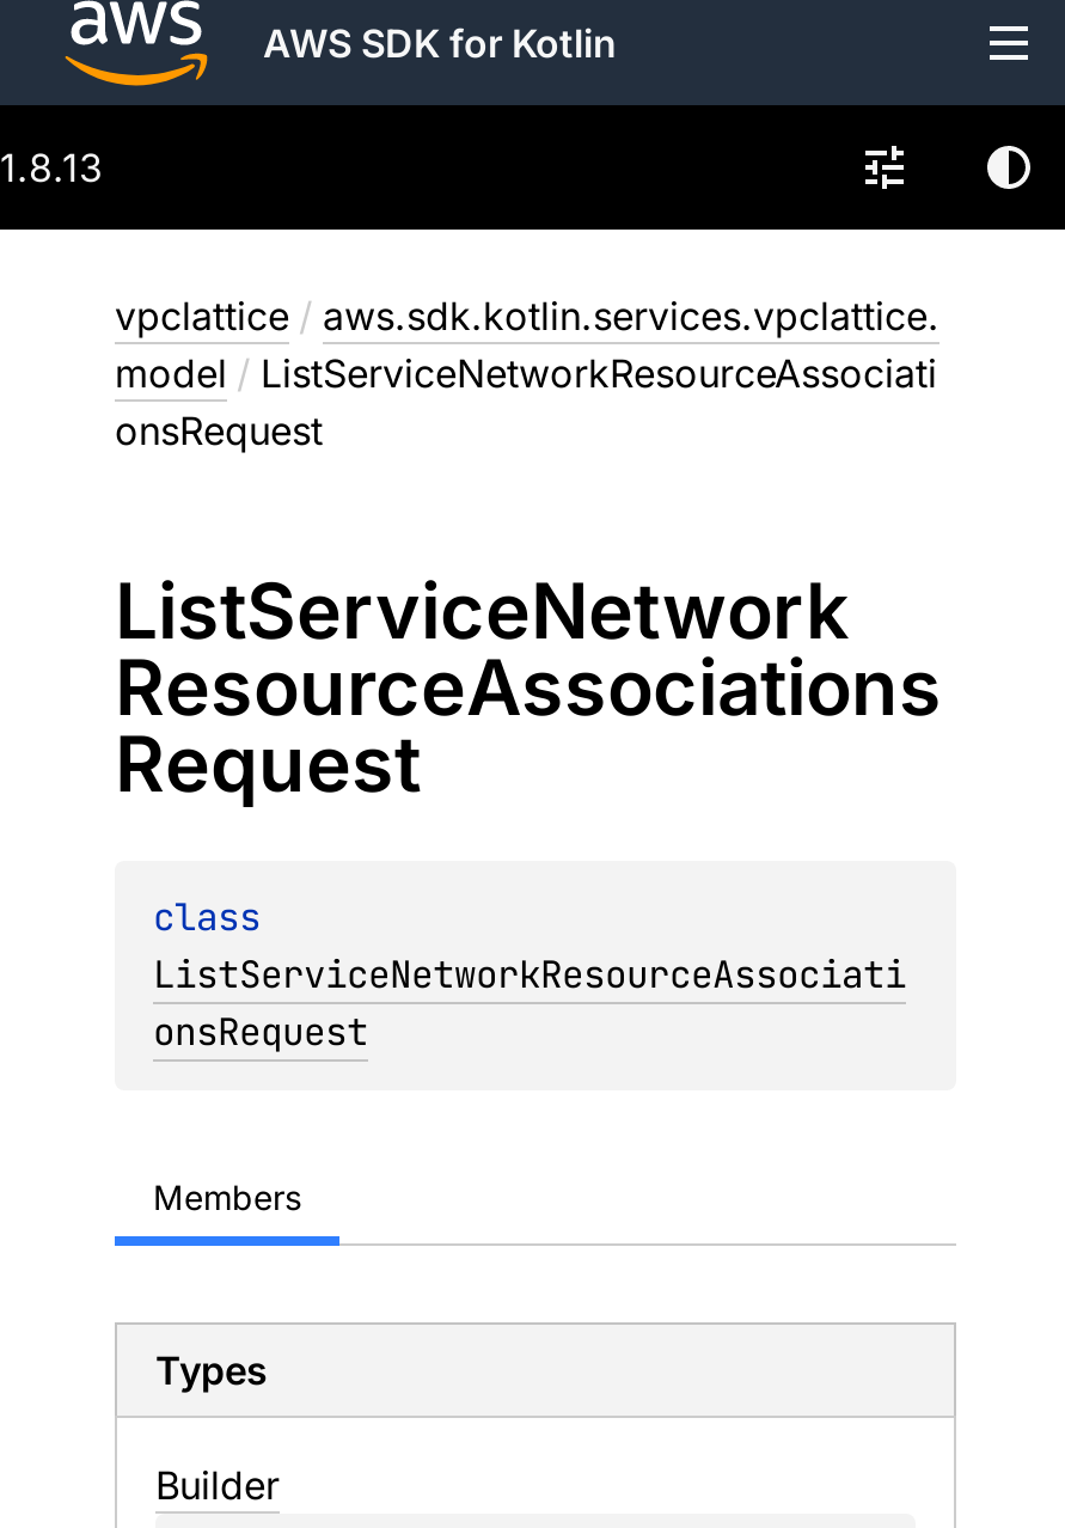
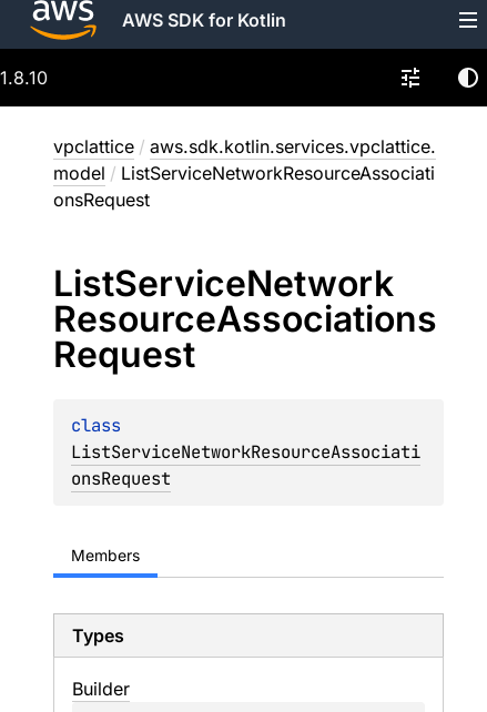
- 1.8.13
+ 1.8.10
